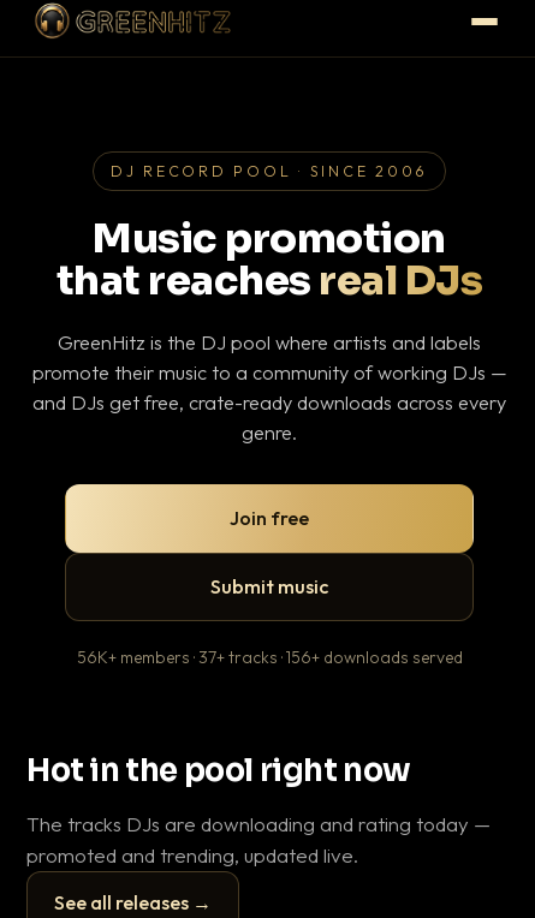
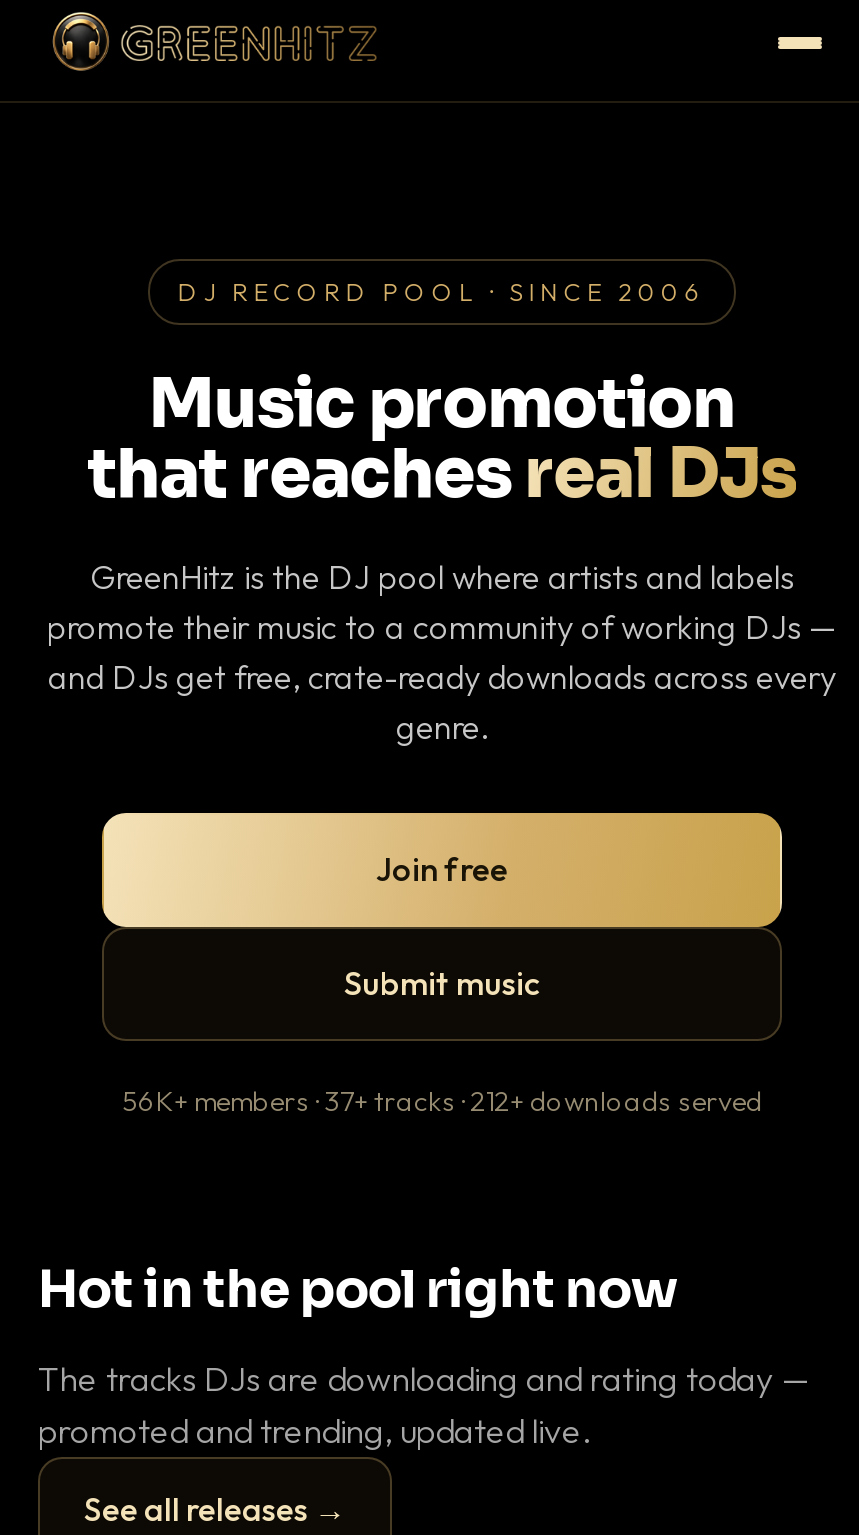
- 56K+ members · 37+ tracks · 156+ downloads served
+ 56K+ members · 37+ tracks · 212+ downloads served
